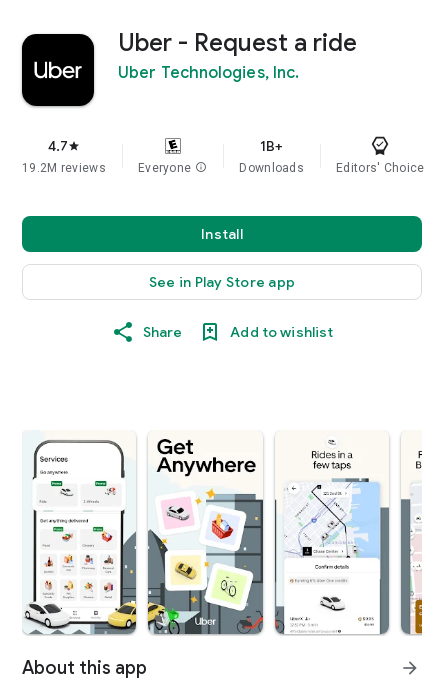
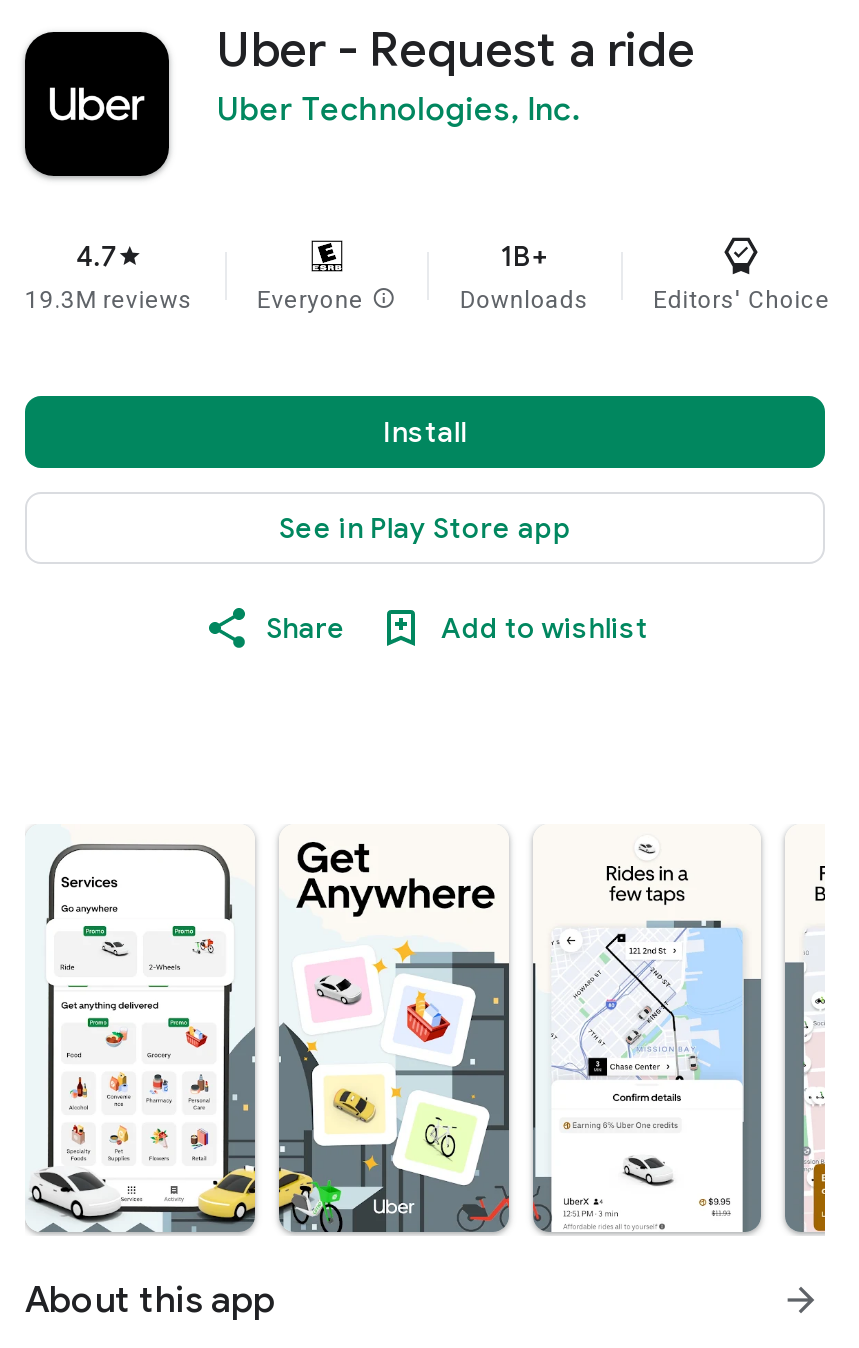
- 19.2M reviews
+ 19.3M reviews
